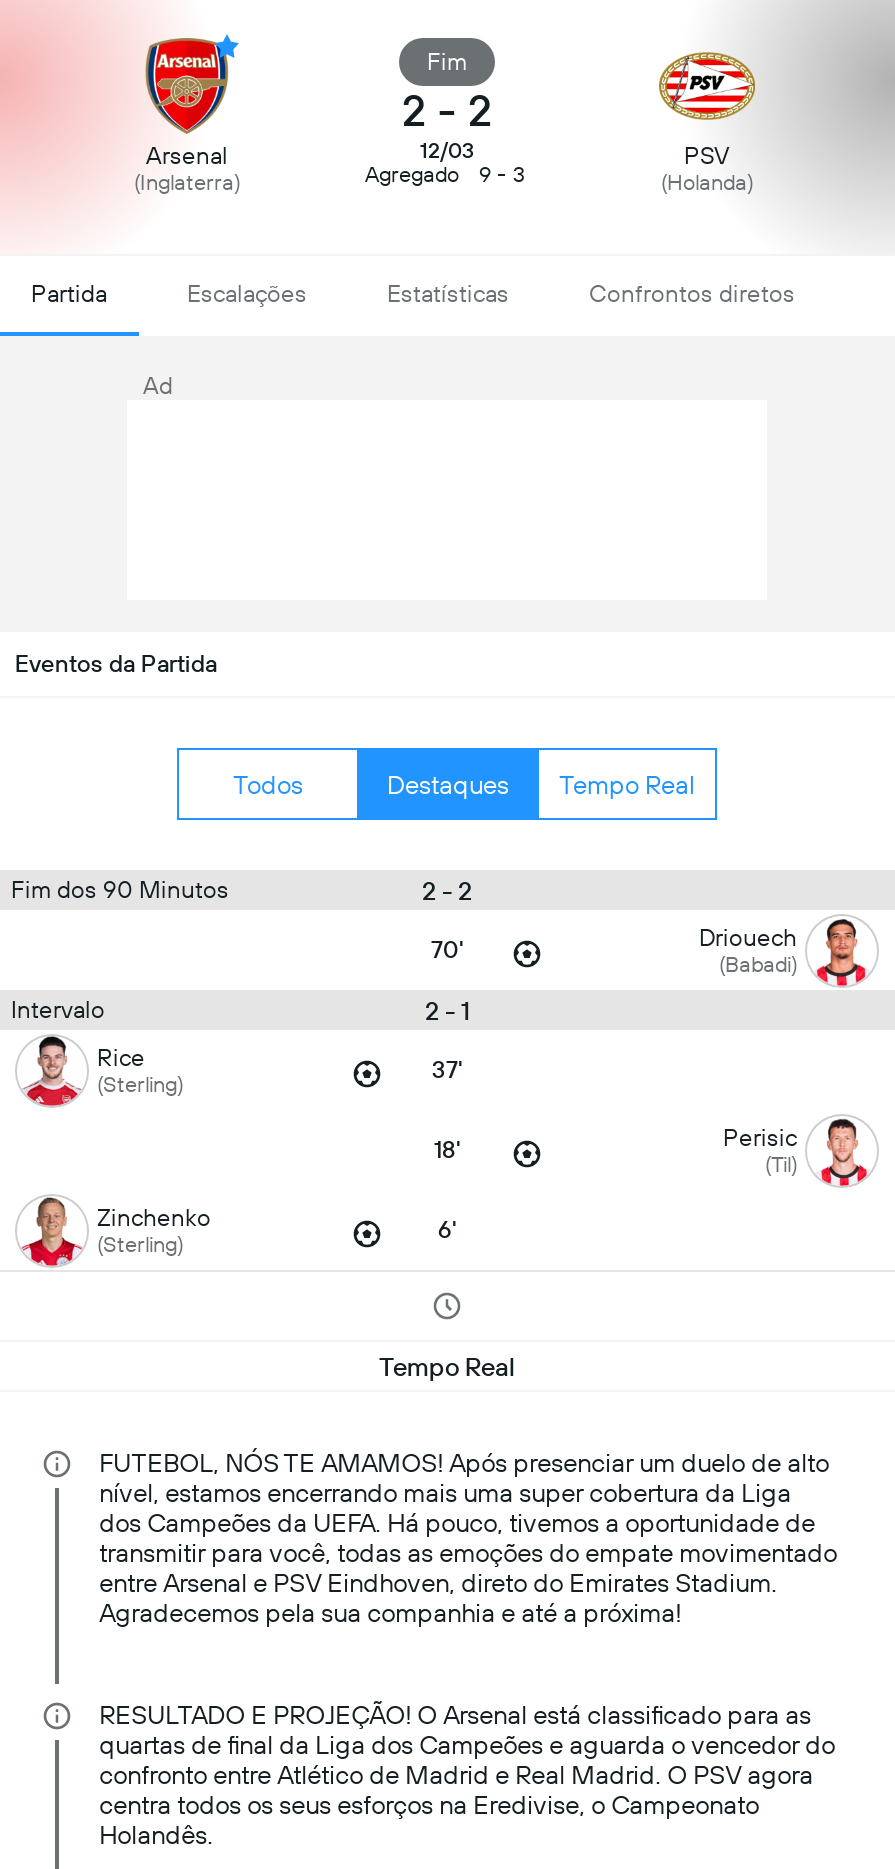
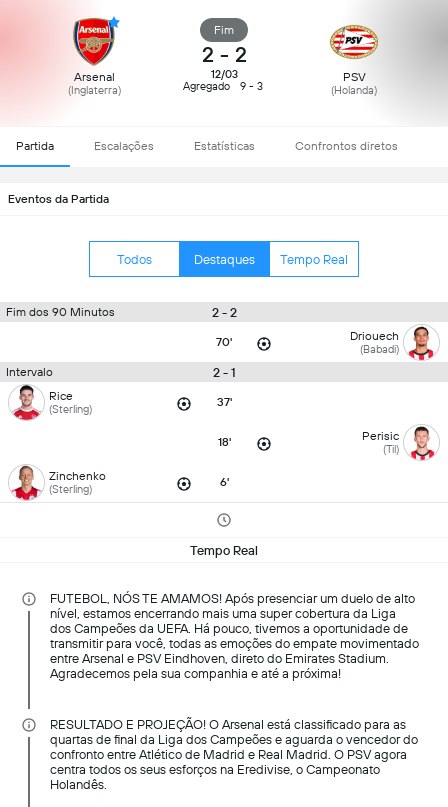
- Ad
